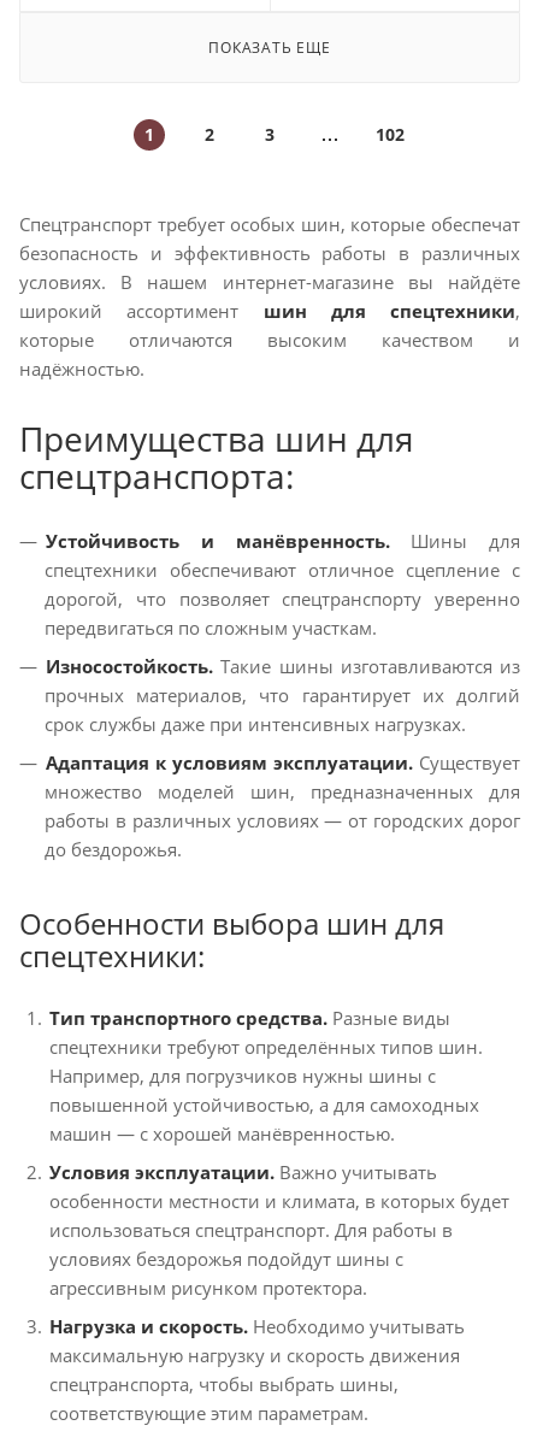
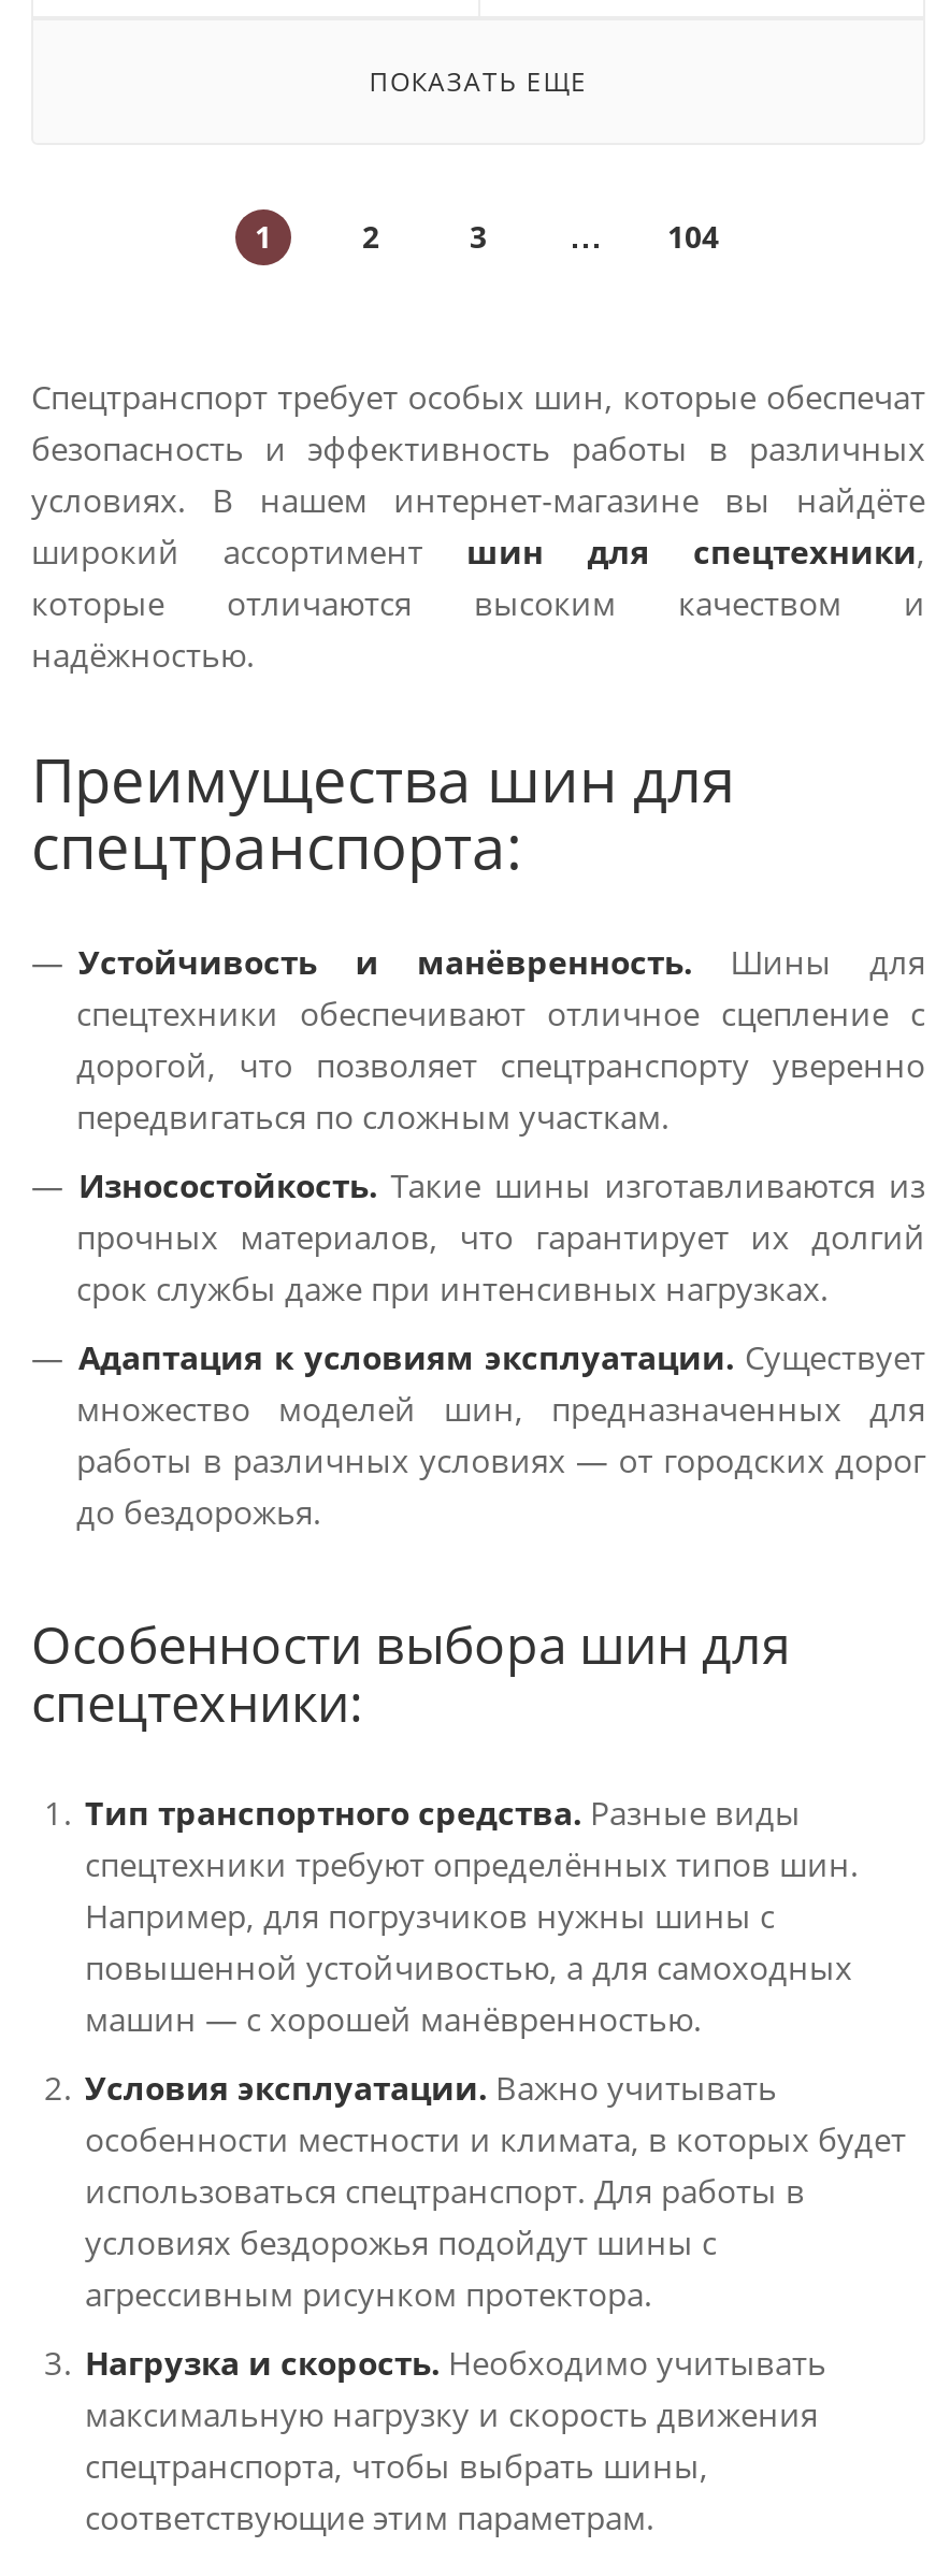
- 102
+ 104
